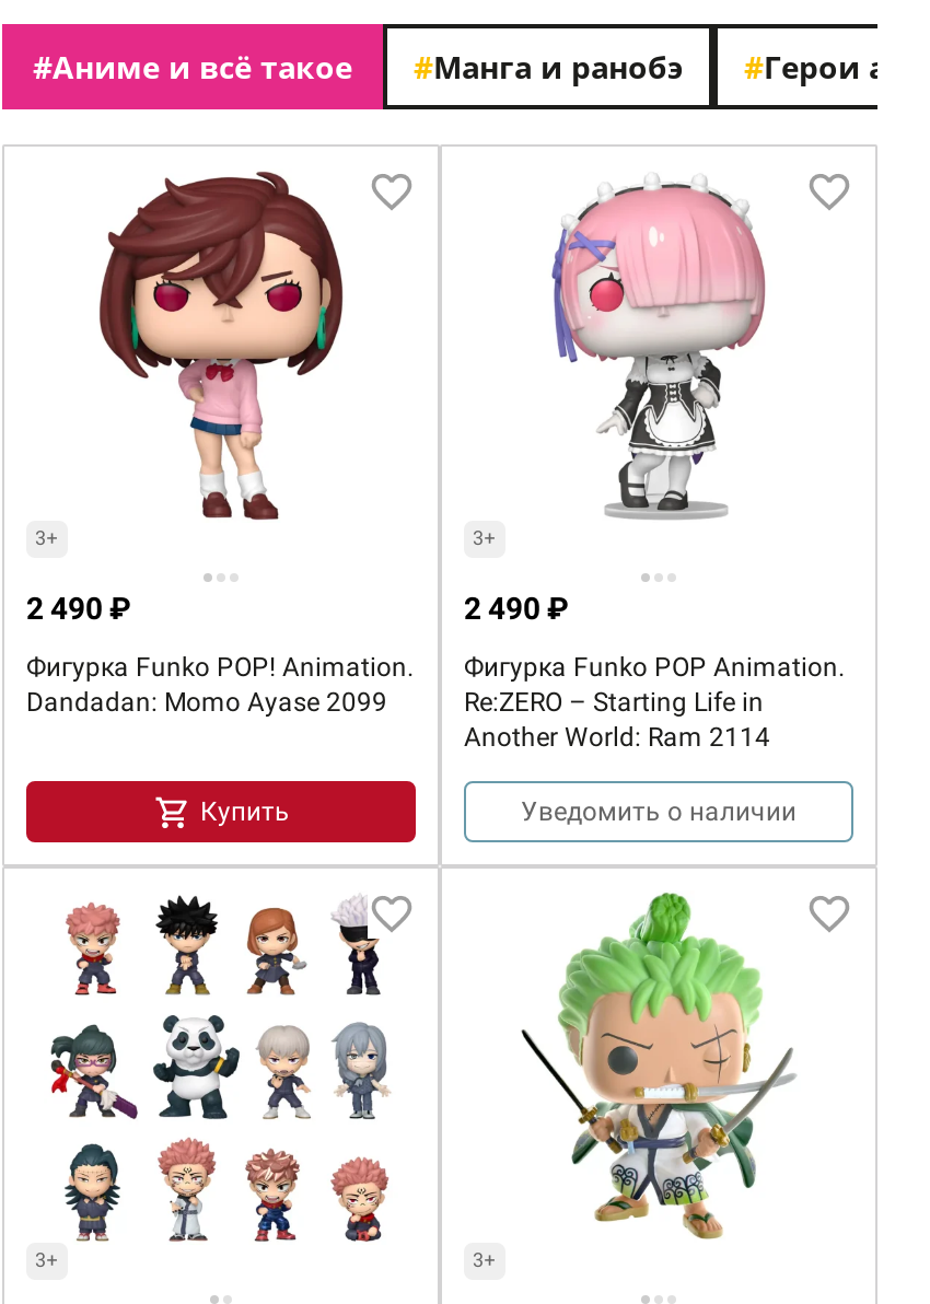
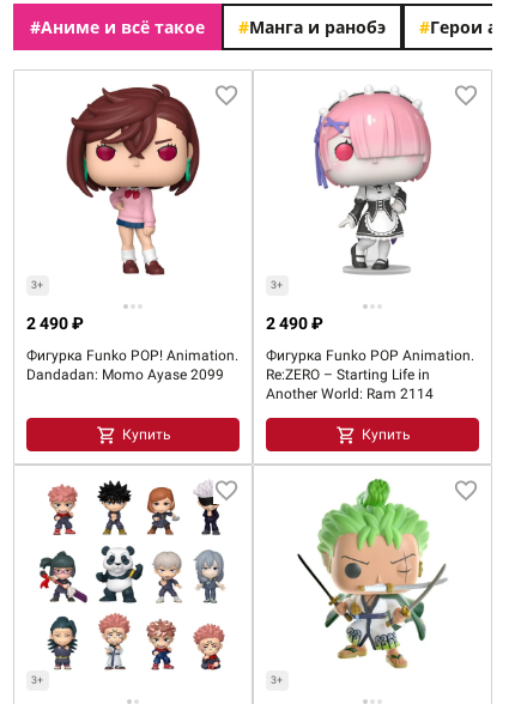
- Уведомить о наличии
+ Купить
